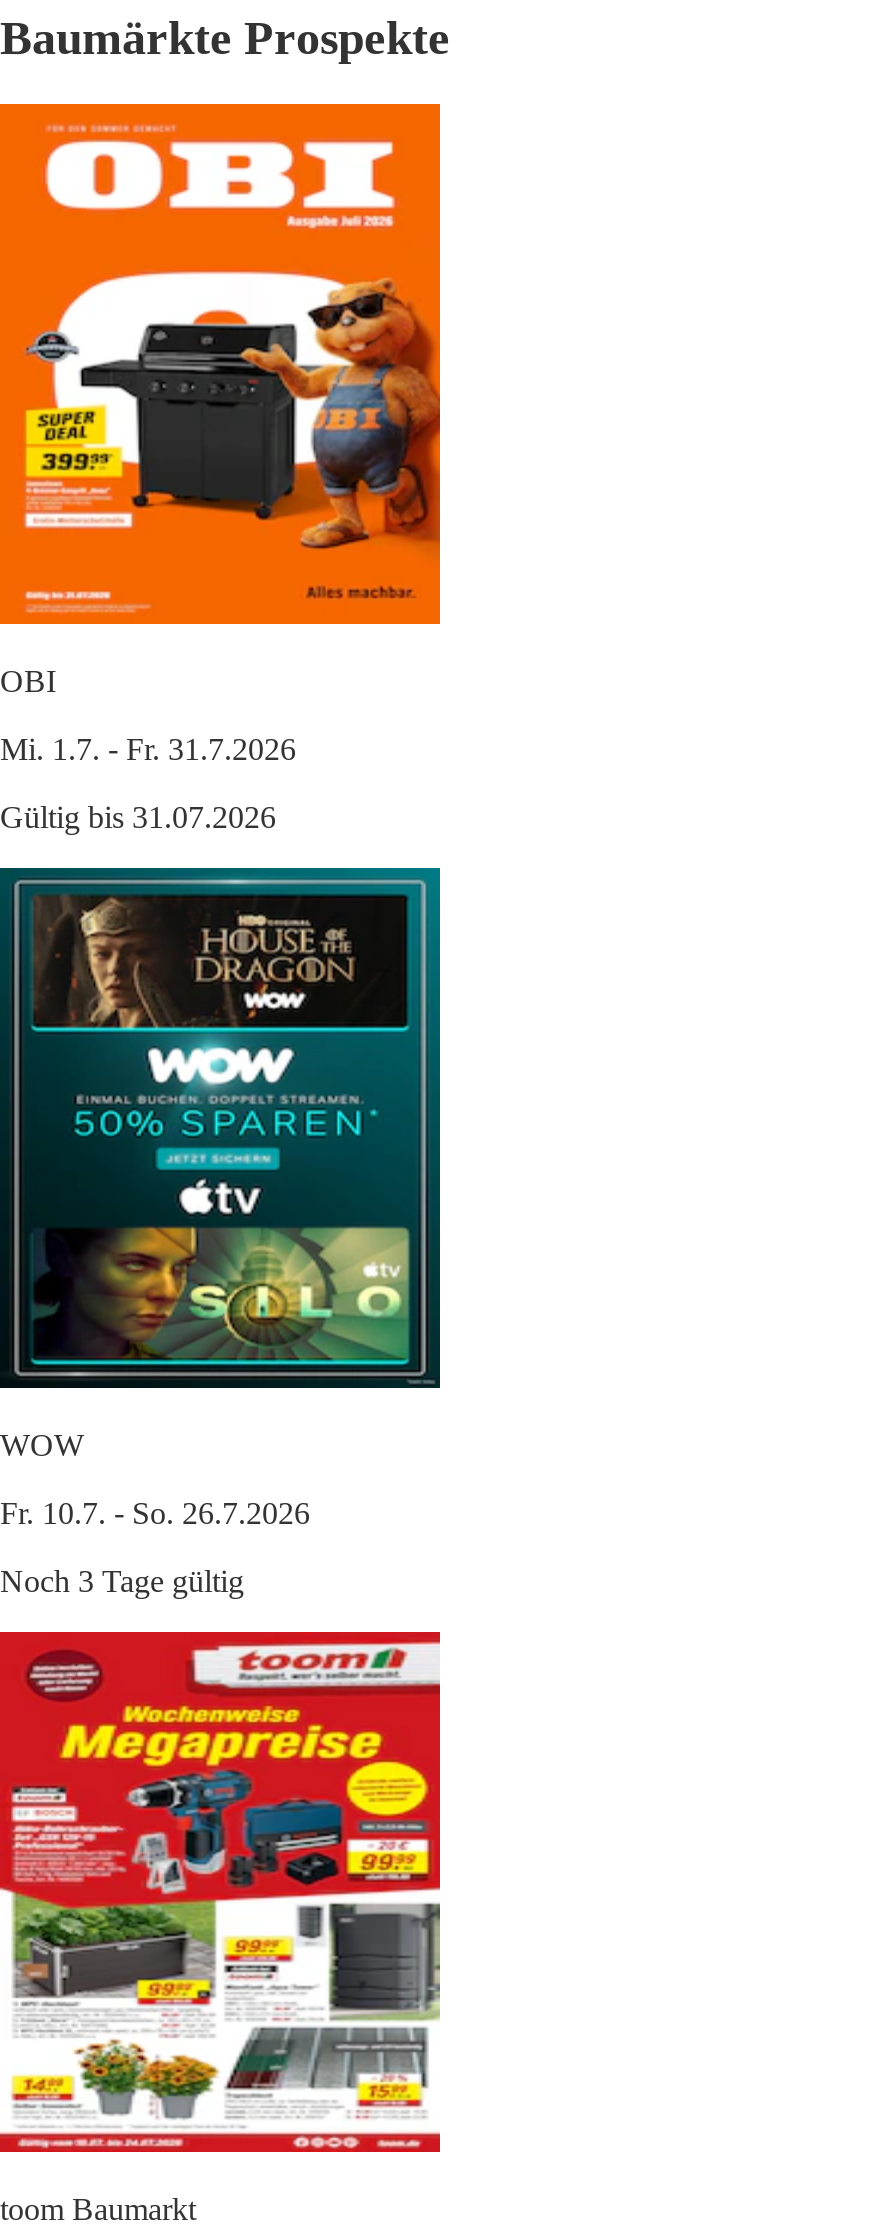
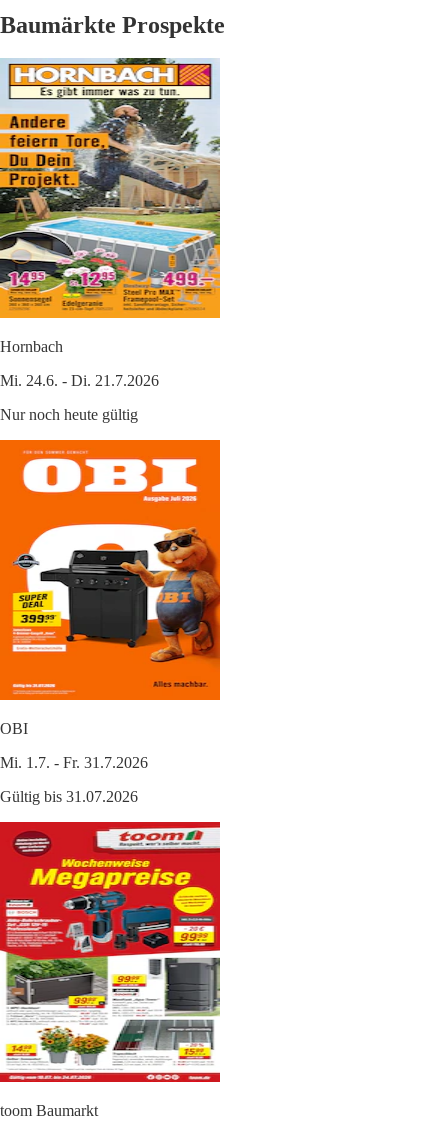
+ [image]
+ Hornbach
+ Mi. 24.6. - Di. 21.7.2026
+ Nur noch heute gültig

moved down: [image]

moved down: [image]

moved down: OBI | Mi. 1.7. - Fr. 31.7.2026 | Gültig bis 31.07.2026

- [image]
- WOW
- Fr. 10.7. - So. 26.7.2026
- Noch 3 Tage gültig
